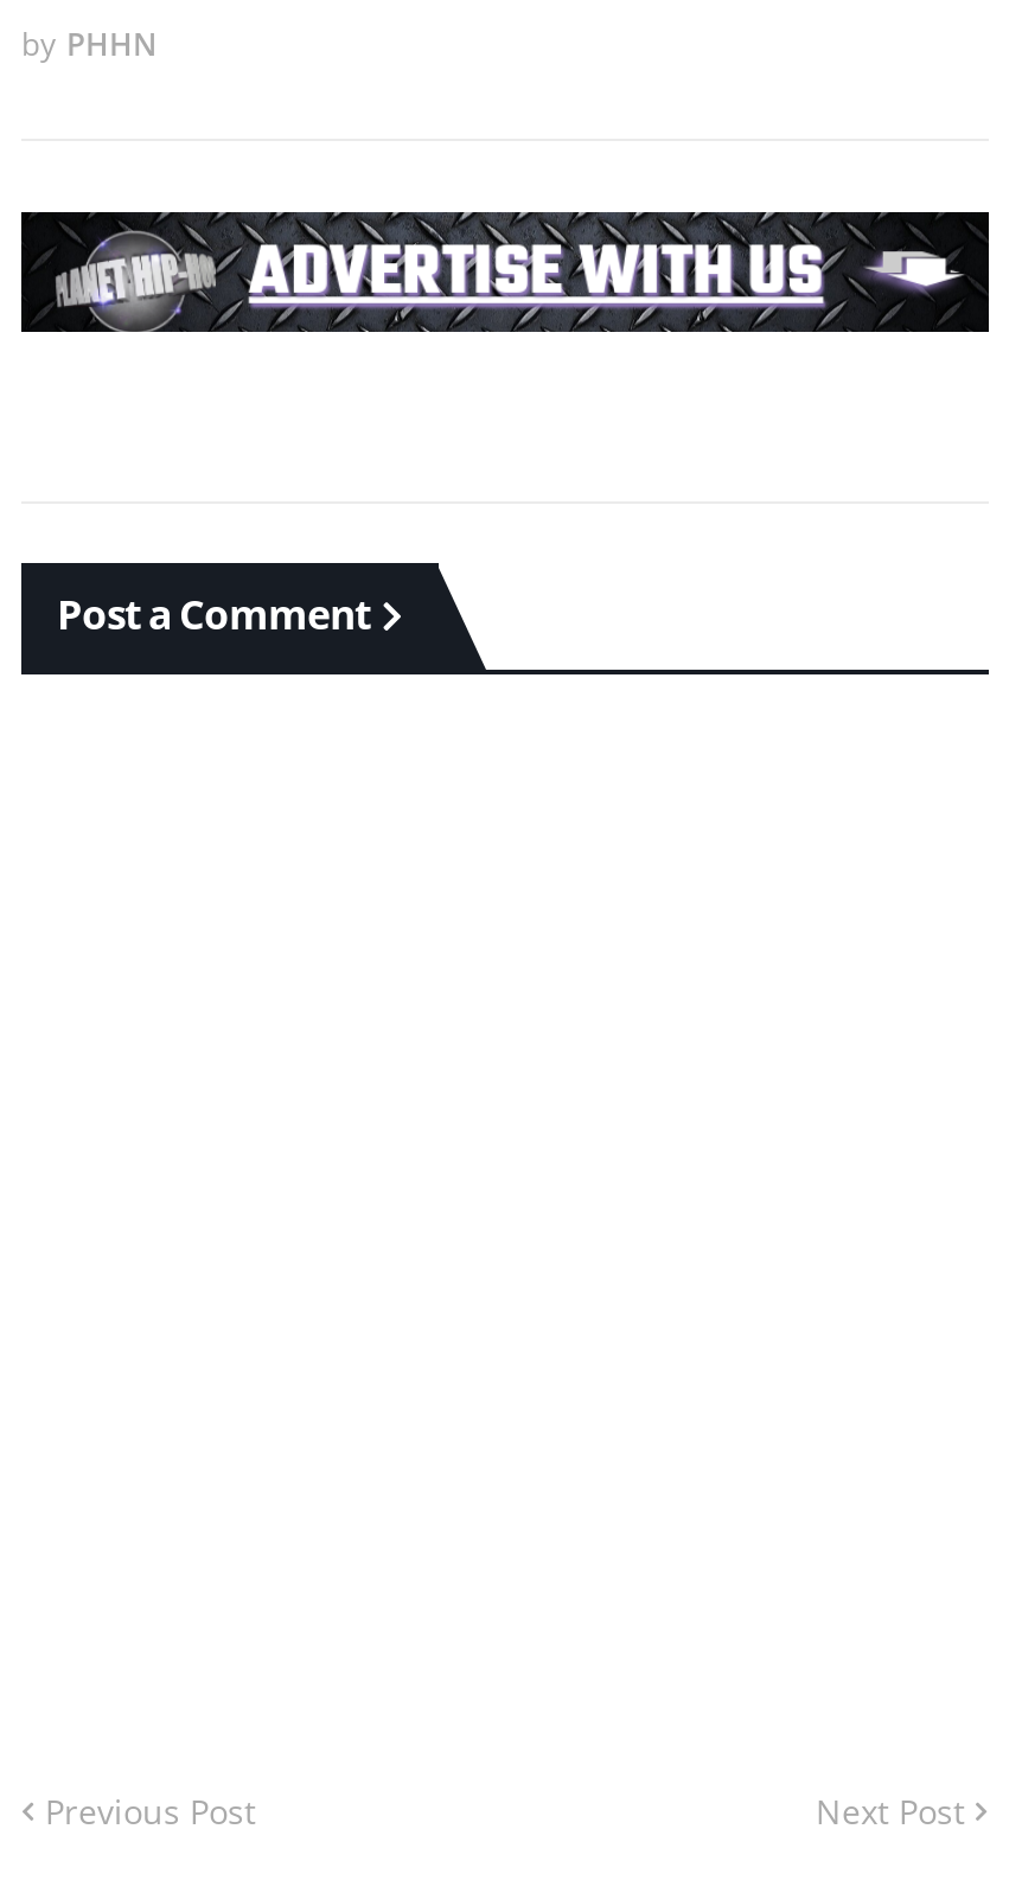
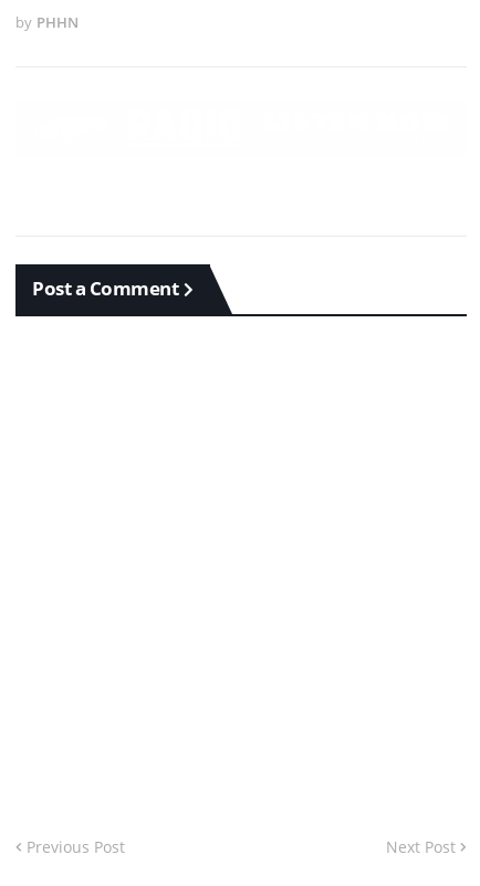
- [image]
